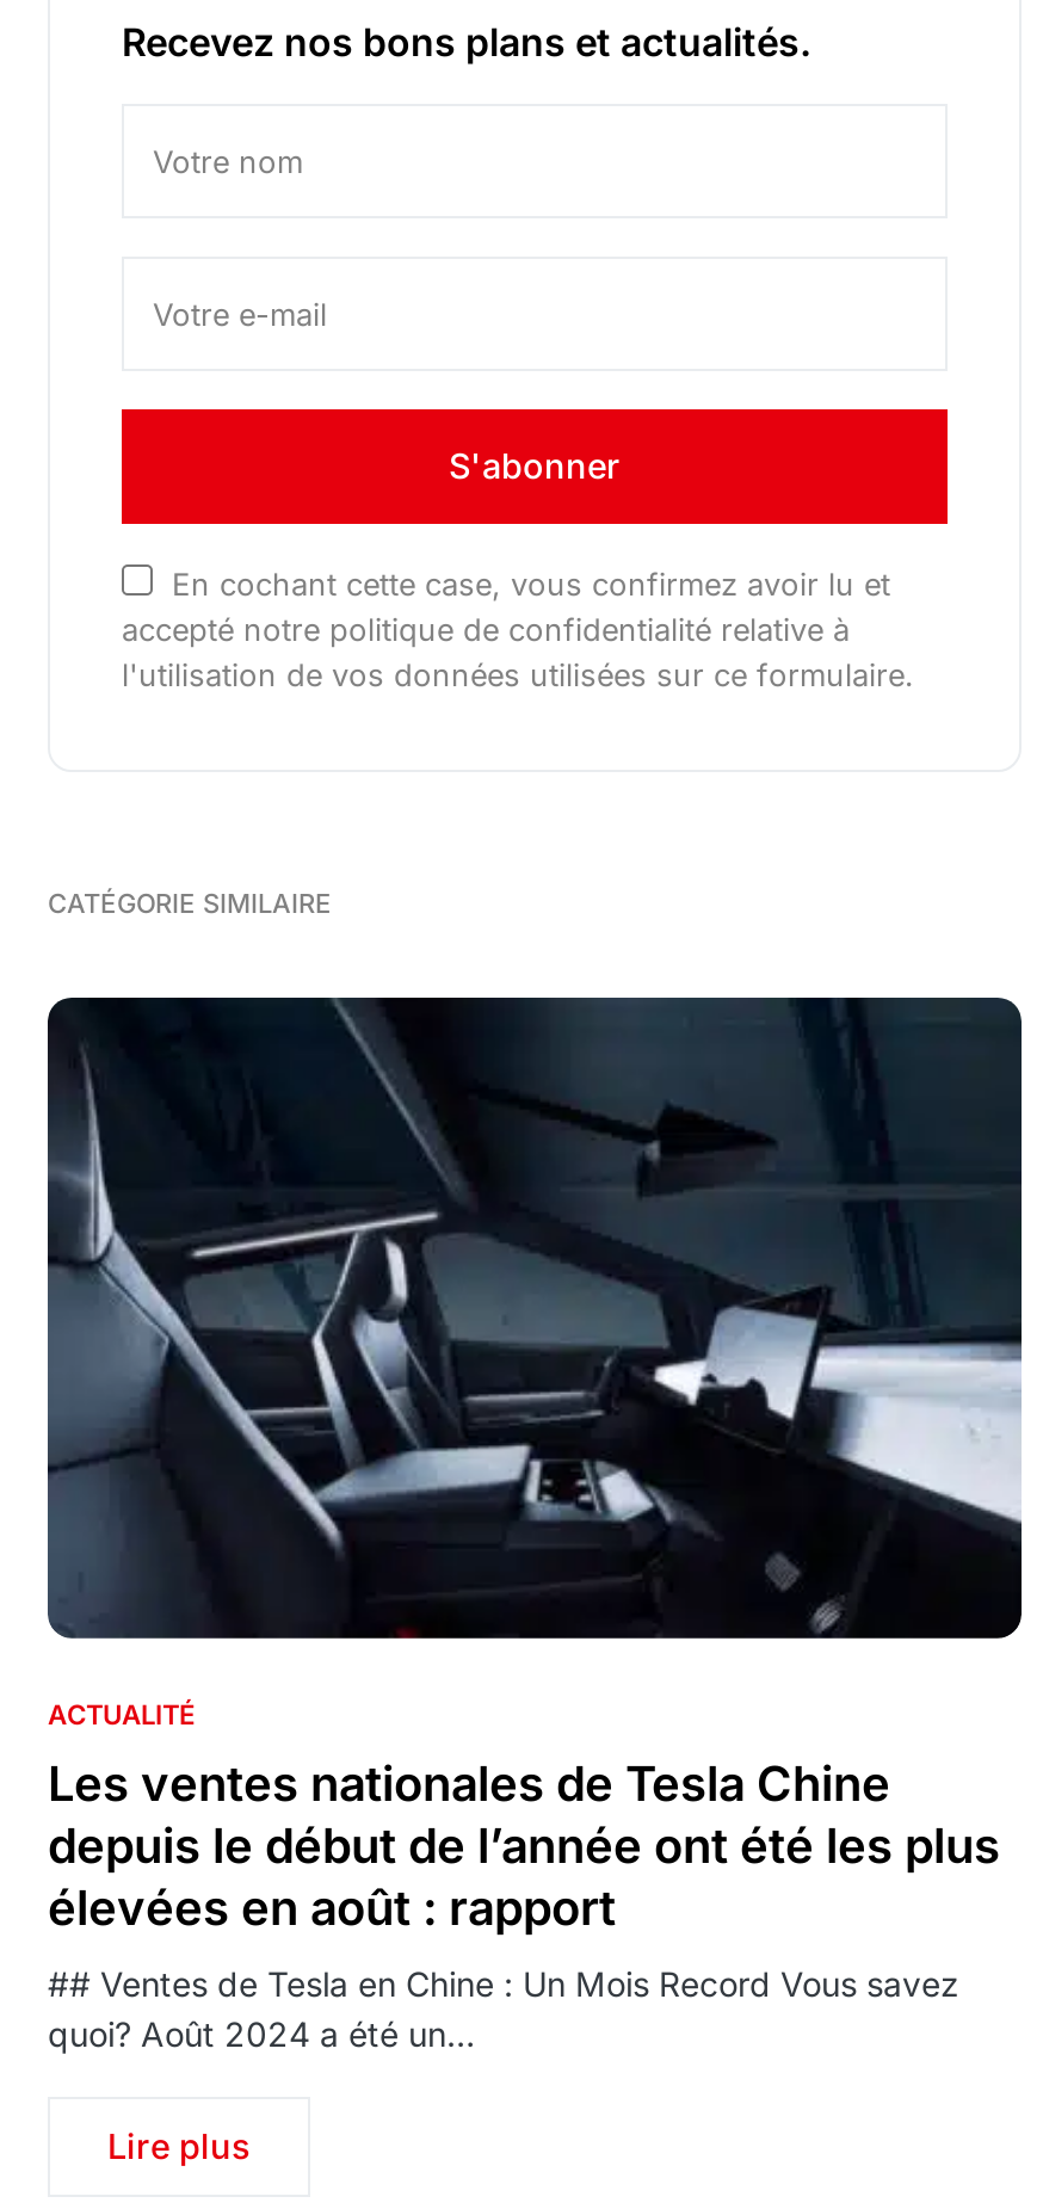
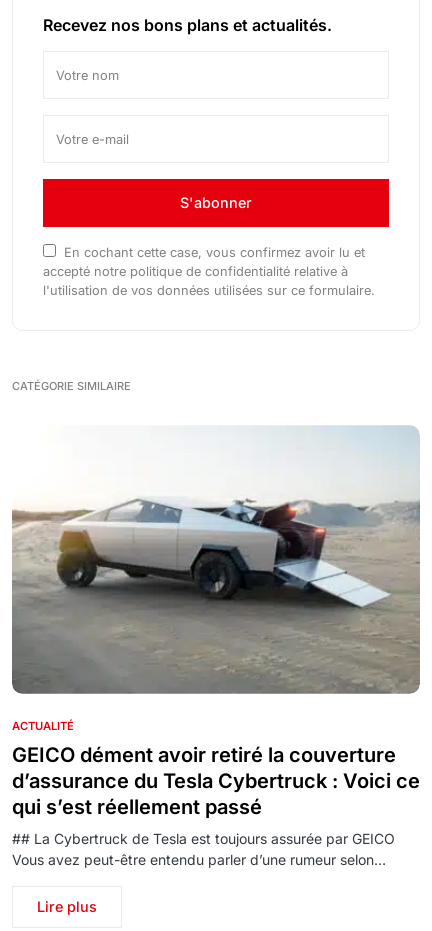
- [image]
+ [image]

- Les ventes nationales de Tesla Chine
- depuis le début de l’année ont été les plus
- élevées en août : rapport
+ GEICO dément avoir retiré la couverture
+ d’assurance du Tesla Cybertruck : Voici ce
+ qui s’est réellement passé

- ## Ventes de Tesla en Chine : Un Mois Record Vous savez
- quoi? Août 2024 a été un…
+ ## La Cybertruck de Tesla est toujours assurée par GEICO
+ Vous avez peut-être entendu parler d’une rumeur selon…
